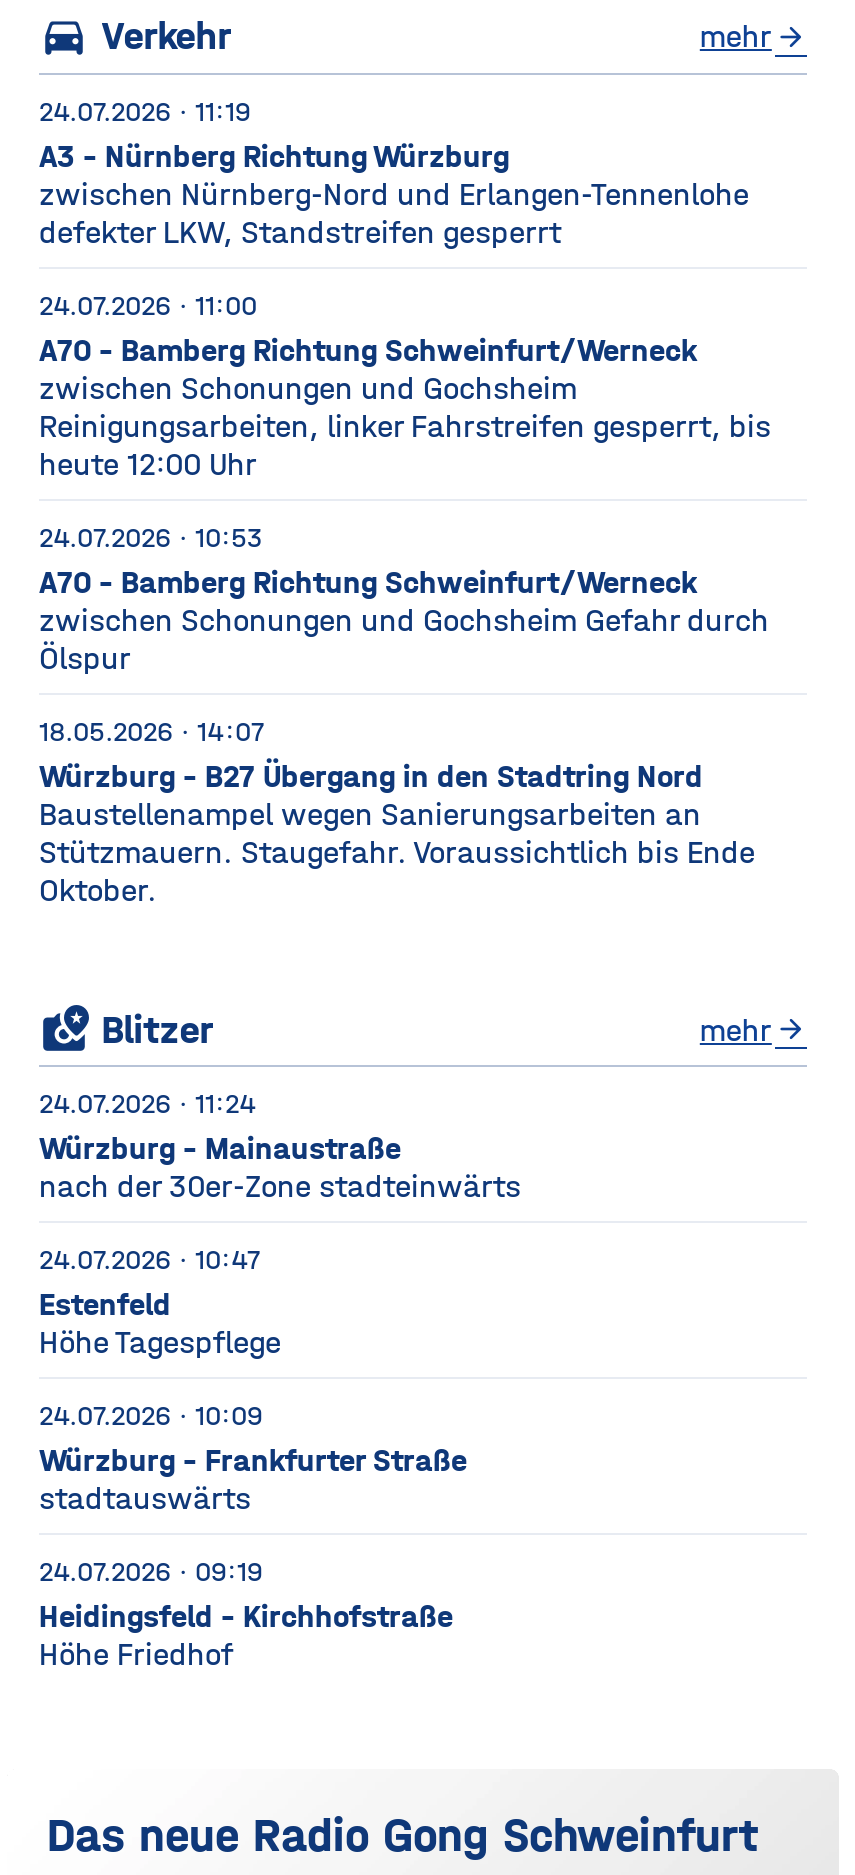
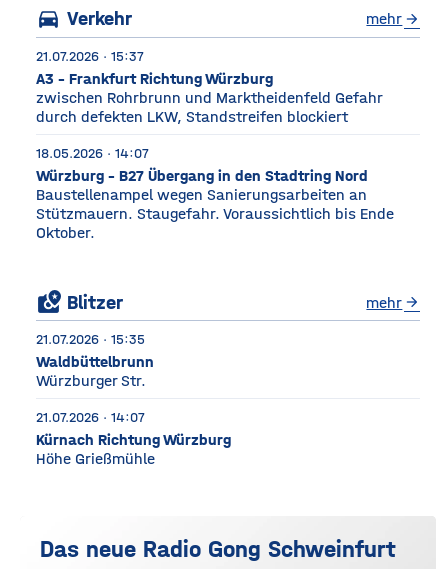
- 24.07.2026 · 11:19
- A3 - Nürnberg Richtung Würzburg
- zwischen Nürnberg-Nord und Erlangen-Tennenlohe
- defekter LKW, Standstreifen gesperrt
- 24.07.2026 · 11:00
- A70 - Bamberg Richtung Schweinfurt/Werneck
- zwischen Schonungen und Gochsheim
- Reinigungsarbeiten, linker Fahrstreifen gesperrt, bis
- heute 12:00 Uhr
- 24.07.2026 · 10:53
- A70 - Bamberg Richtung Schweinfurt/Werneck
- zwischen Schonungen und Gochsheim Gefahr durch
- Ölspur
+ 21.07.2026 · 15:37
+ A3 - Frankfurt Richtung Würzburg
+ zwischen Rohrbrunn und Marktheidenfeld Gefahr
+ durch defekten LKW, Standstreifen blockiert

- 24.07.2026 · 11:24
- Würzburg - Mainaustraße
- nach der 30er-Zone stadteinwärts
- 24.07.2026 · 10:47
- Estenfeld
- Höhe Tagespflege
- 24.07.2026 · 10:09
- Würzburg - Frankfurter Straße
- stadtauswärts
- 24.07.2026 · 09:19
- Heidingsfeld - Kirchhofstraße
- Höhe Friedhof
+ 21.07.2026 · 15:35
+ Waldbüttelbrunn
+ Würzburger Str.
+ 21.07.2026 · 14:07
+ Kürnach Richtung Würzburg
+ Höhe Grießmühle
